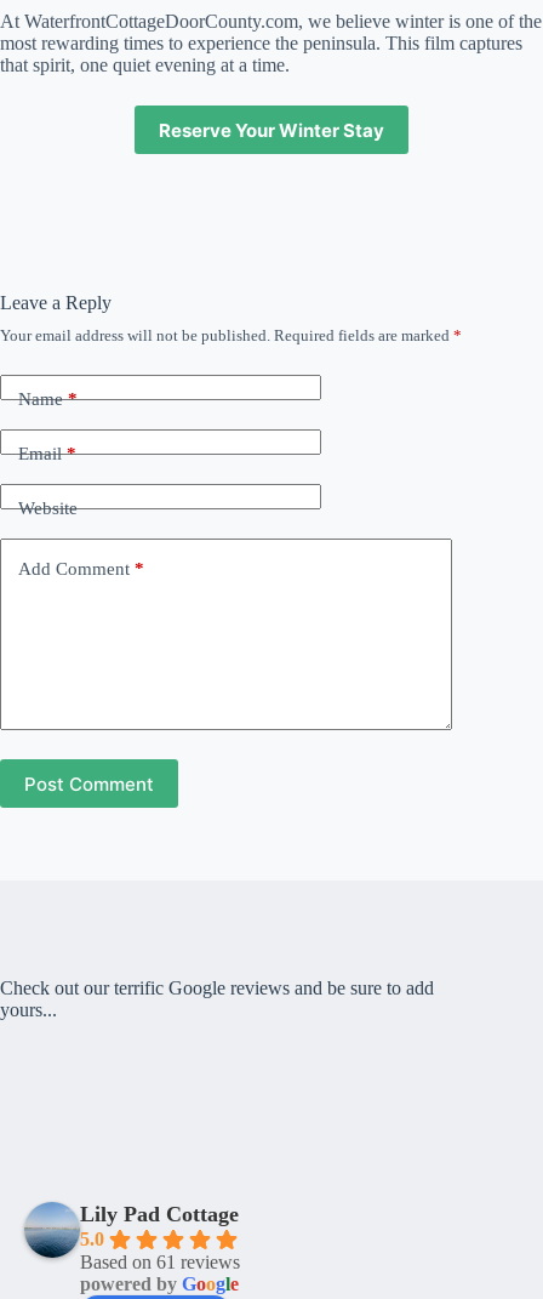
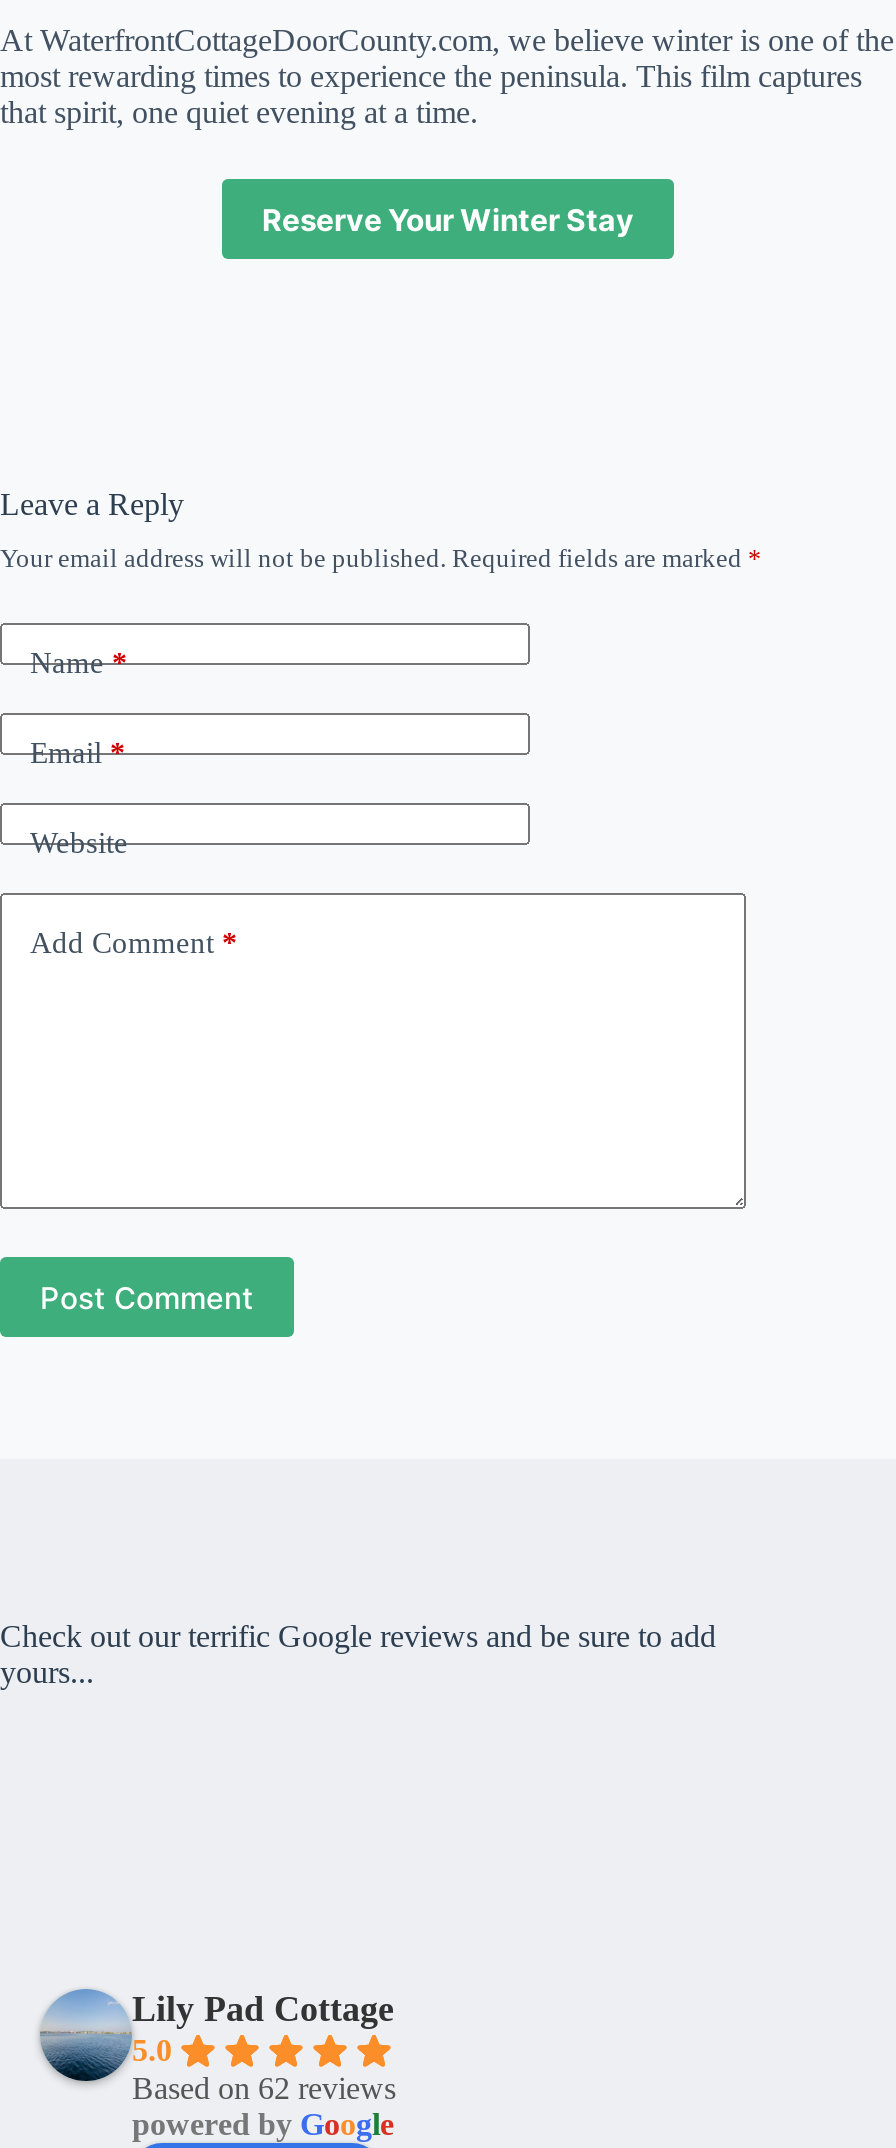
- Based on 61 reviews
+ Based on 62 reviews
